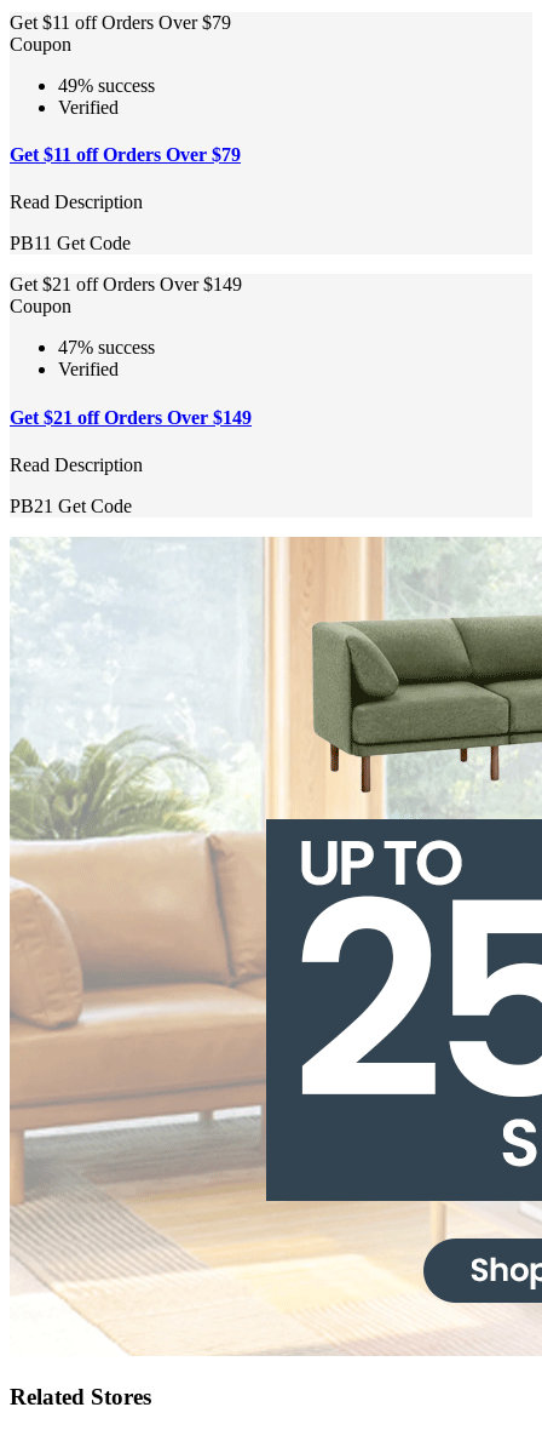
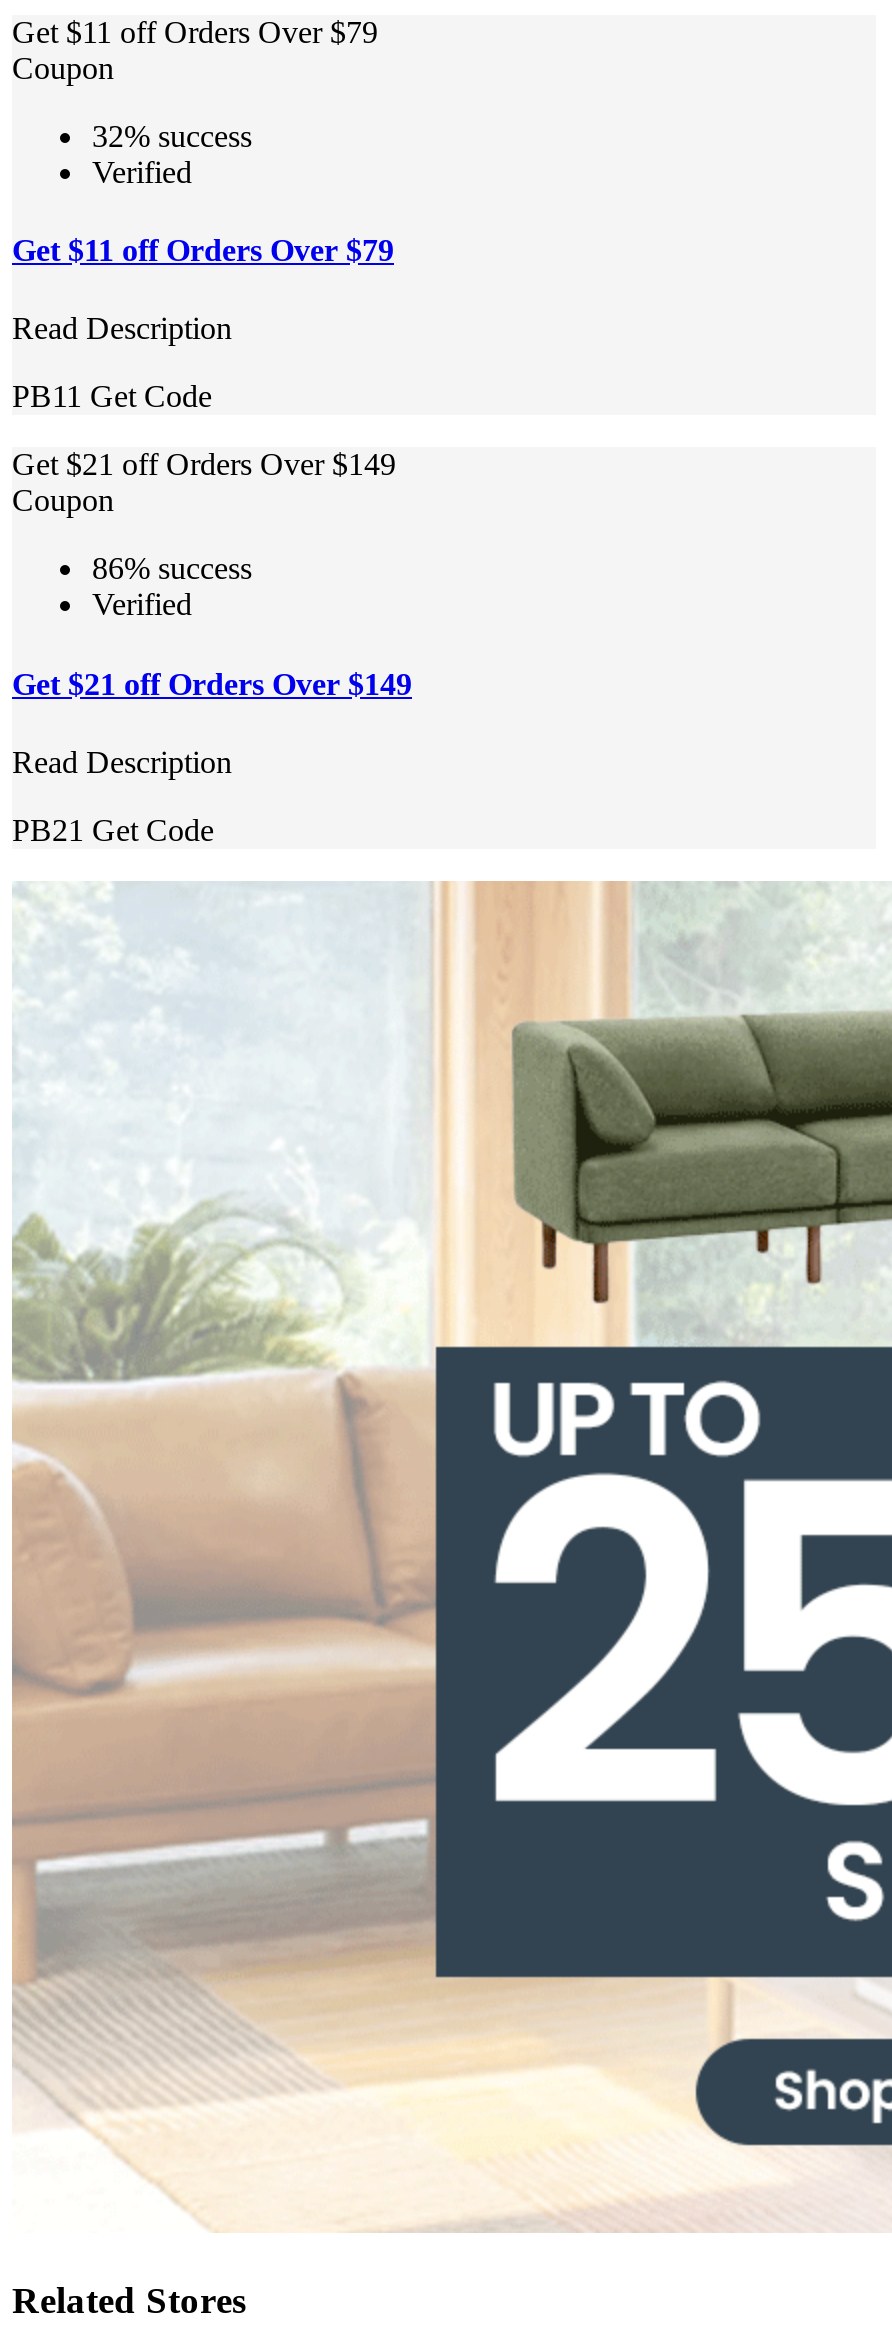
- 49% success
+ 32% success

- 47% success
+ 86% success
